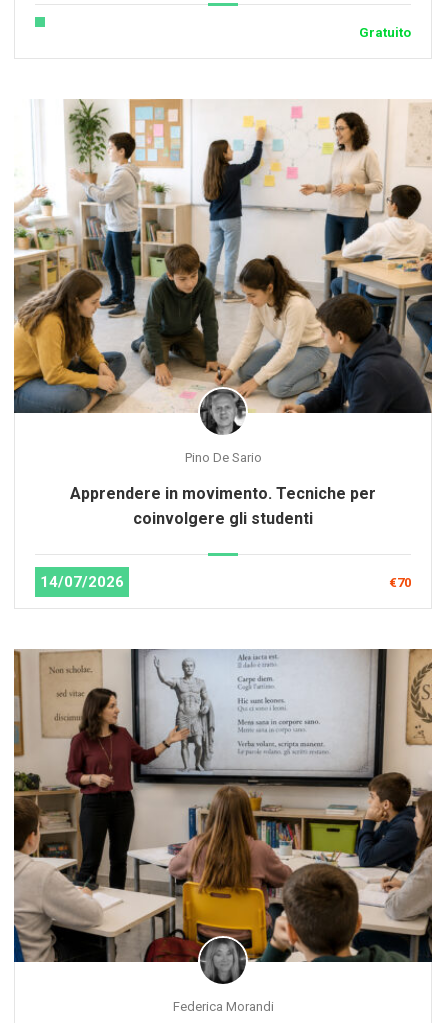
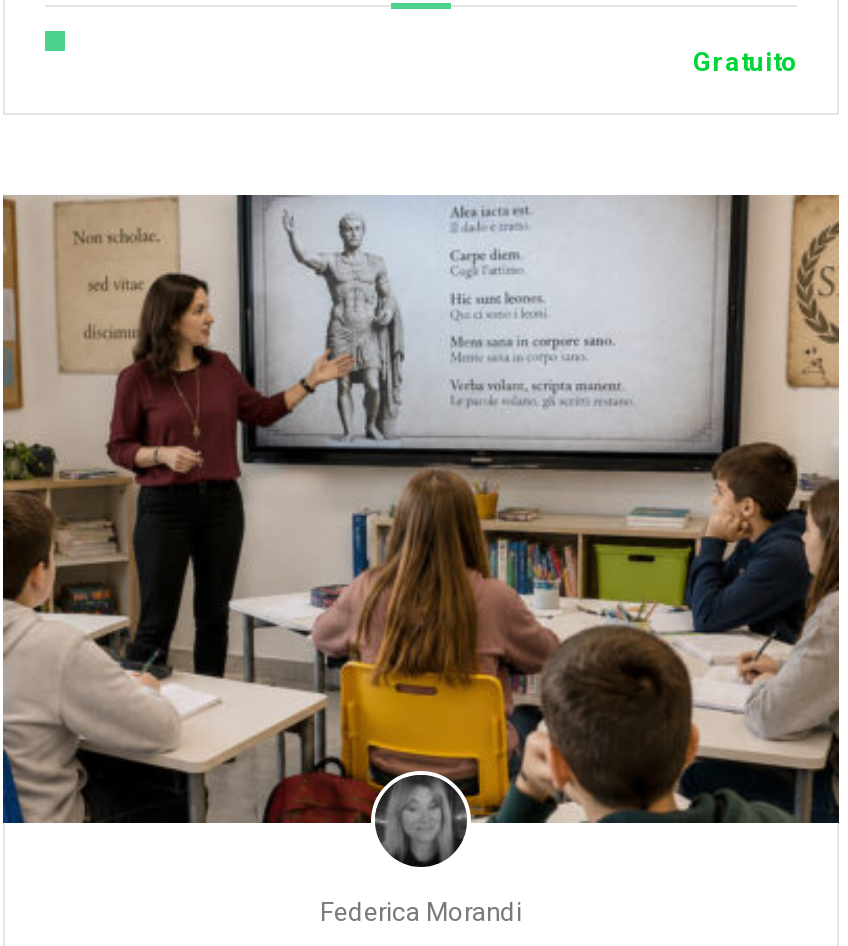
- [image]
- Pino De Sario
- Apprendere in movimento. Tecniche per
- coinvolgere gli studenti
- 14/07/2026
- €70
